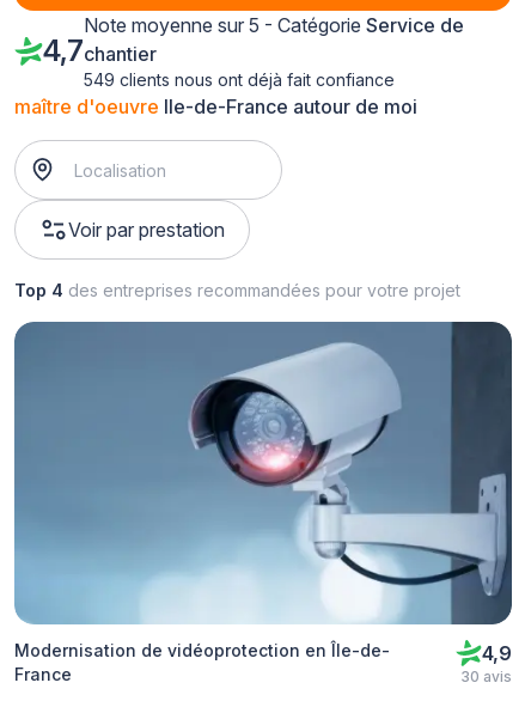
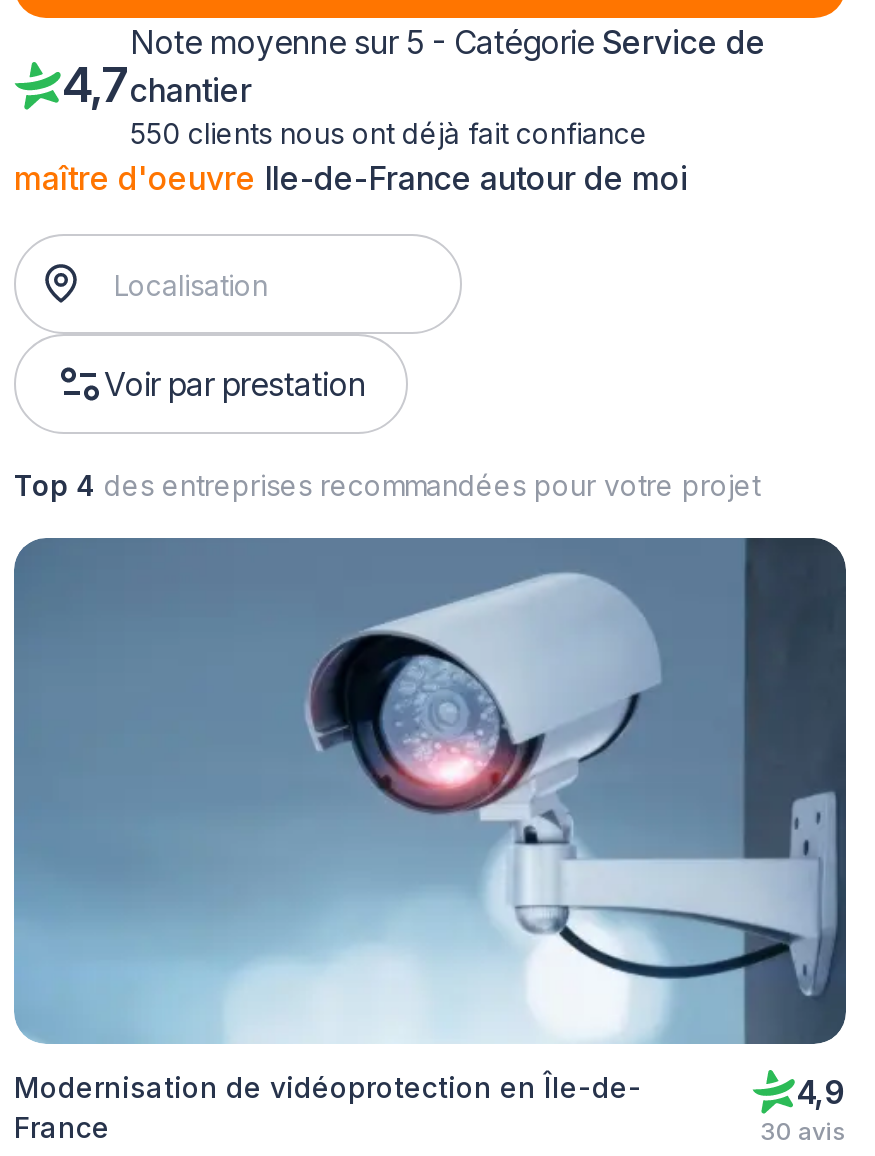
- 549 clients nous ont déjà fait confiance
+ 550 clients nous ont déjà fait confiance
